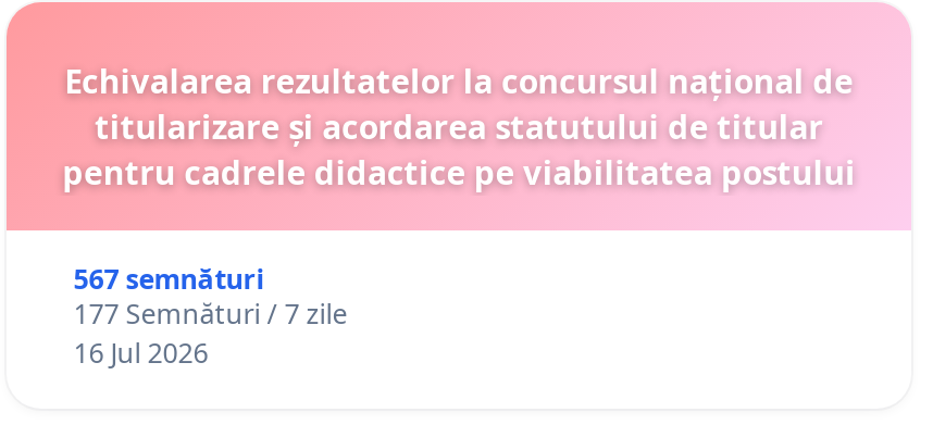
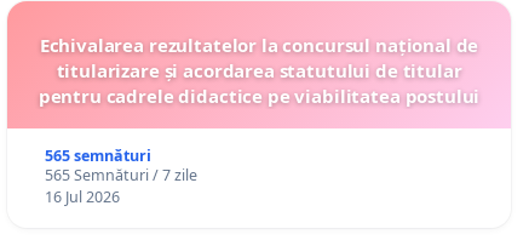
- 567 semnături
+ 565 semnături

- 177 Semnături / 7 zile
+ 565 Semnături / 7 zile
